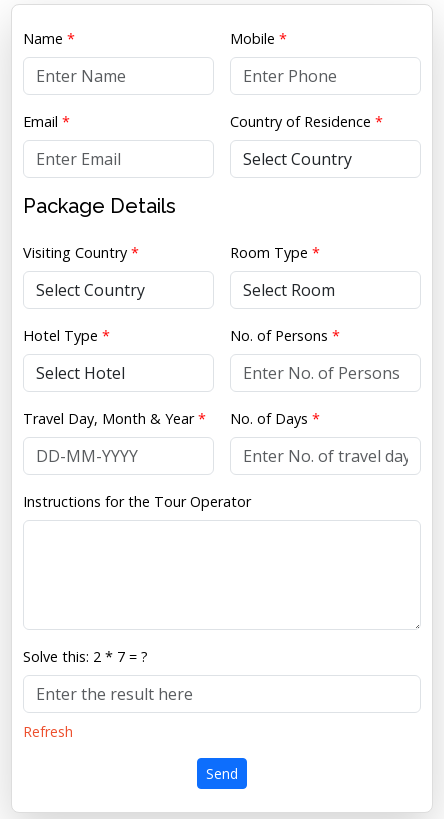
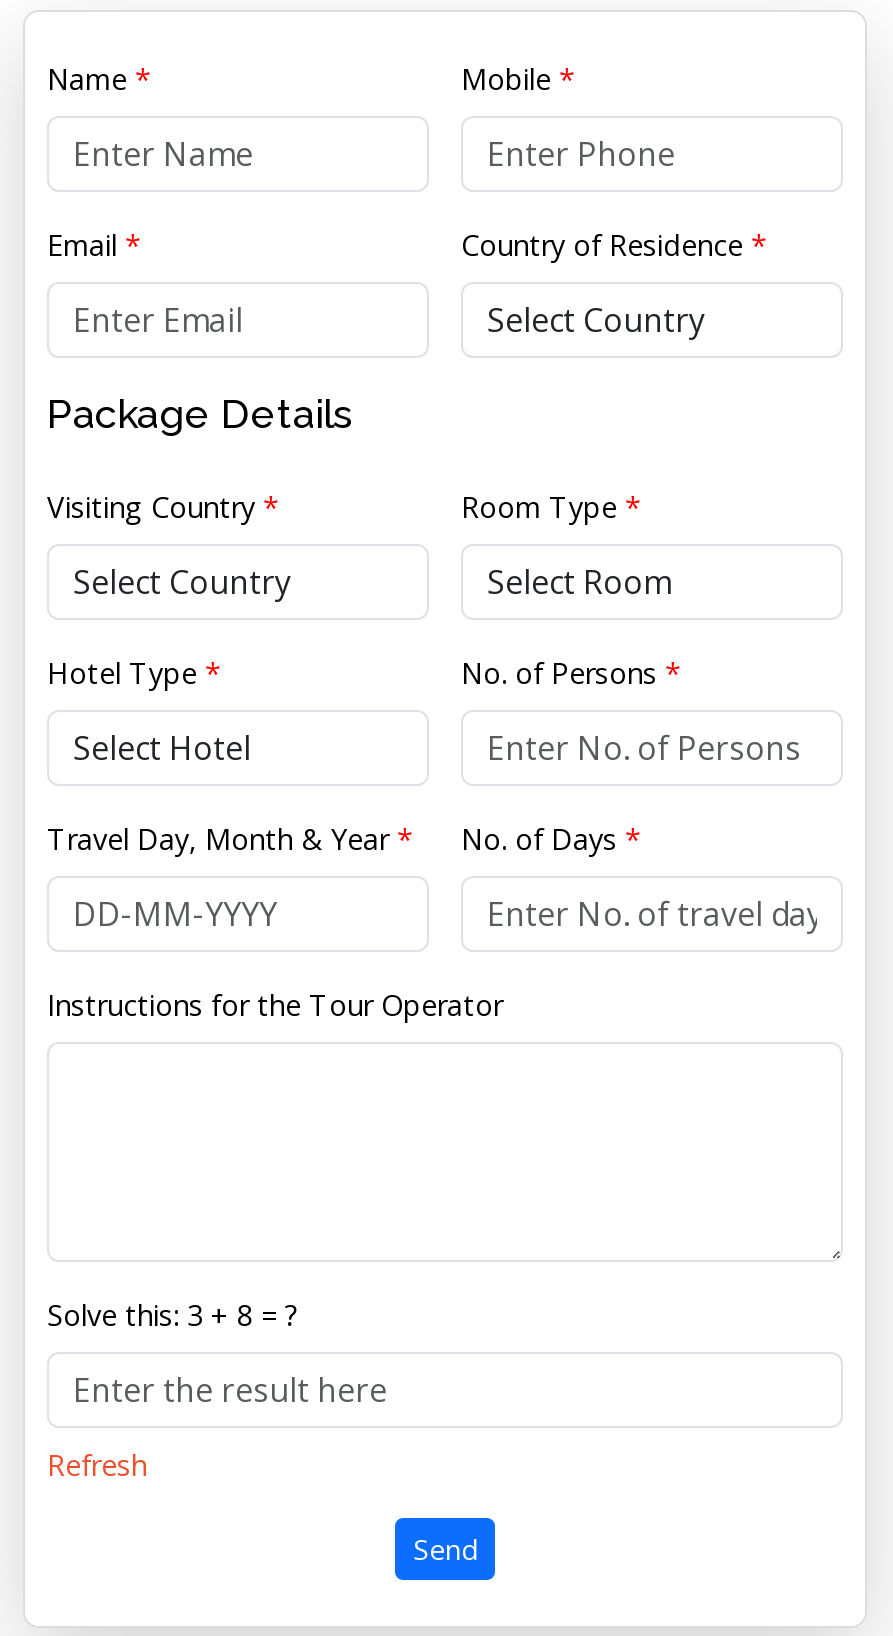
- Solve this: 2 * 7 = ?
+ Solve this: 3 + 8 = ?
